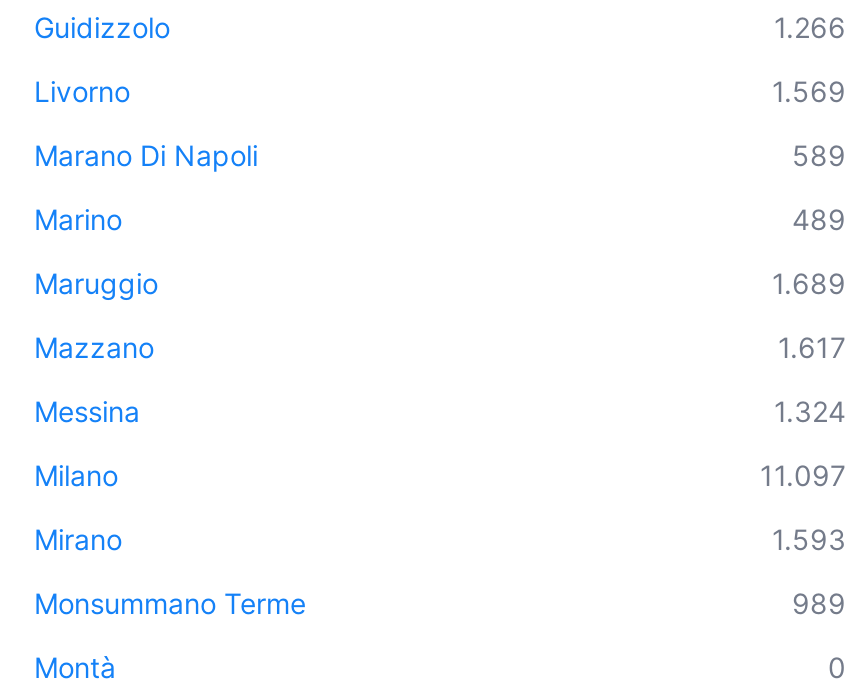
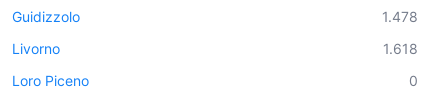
- 1.266
+ 1.478

- 1.569
- Marano Di Napoli
- 589
- Marino
- 489
- Maruggio
- 1.689
- Mazzano
- 1.617
- Messina
- 1.324
- Milano
- 11.097
- Mirano
- 1.593
- Monsummano Terme
- 989
- Montà
+ 1.618
+ Loro Piceno
